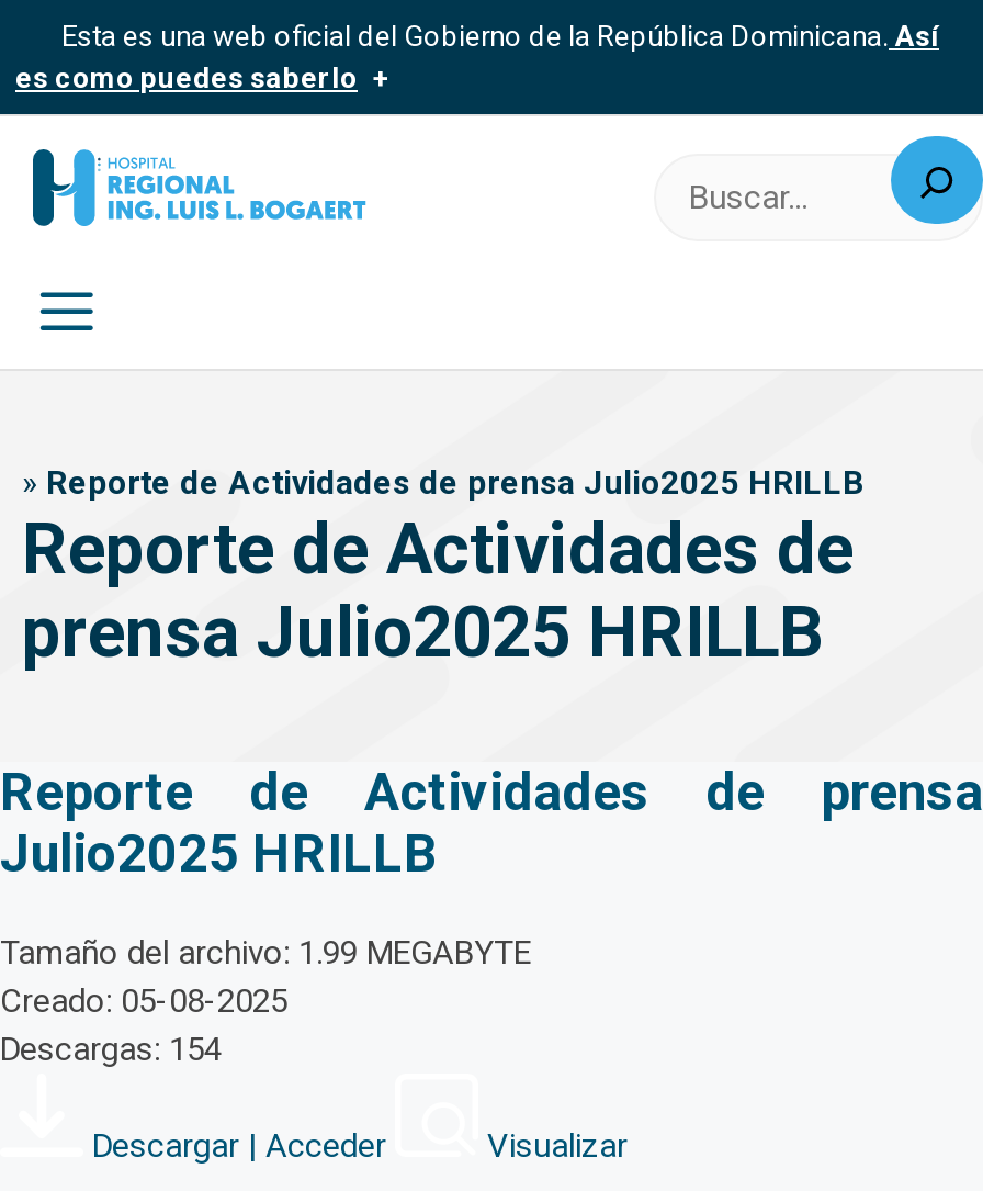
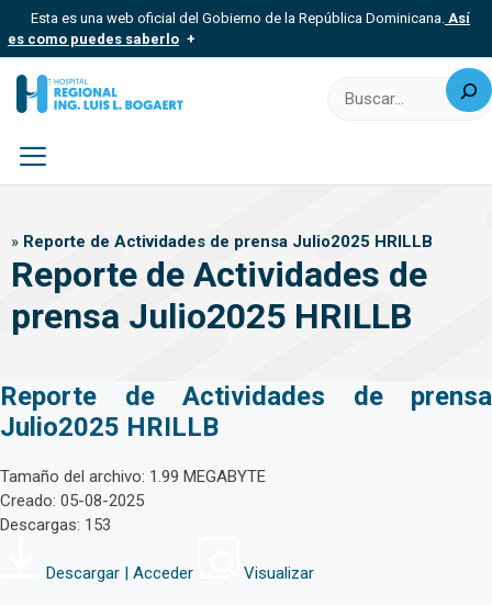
- Descargas: 154
+ Descargas: 153
